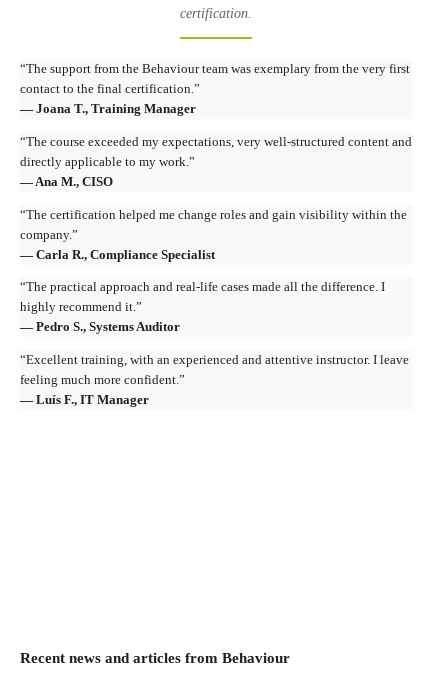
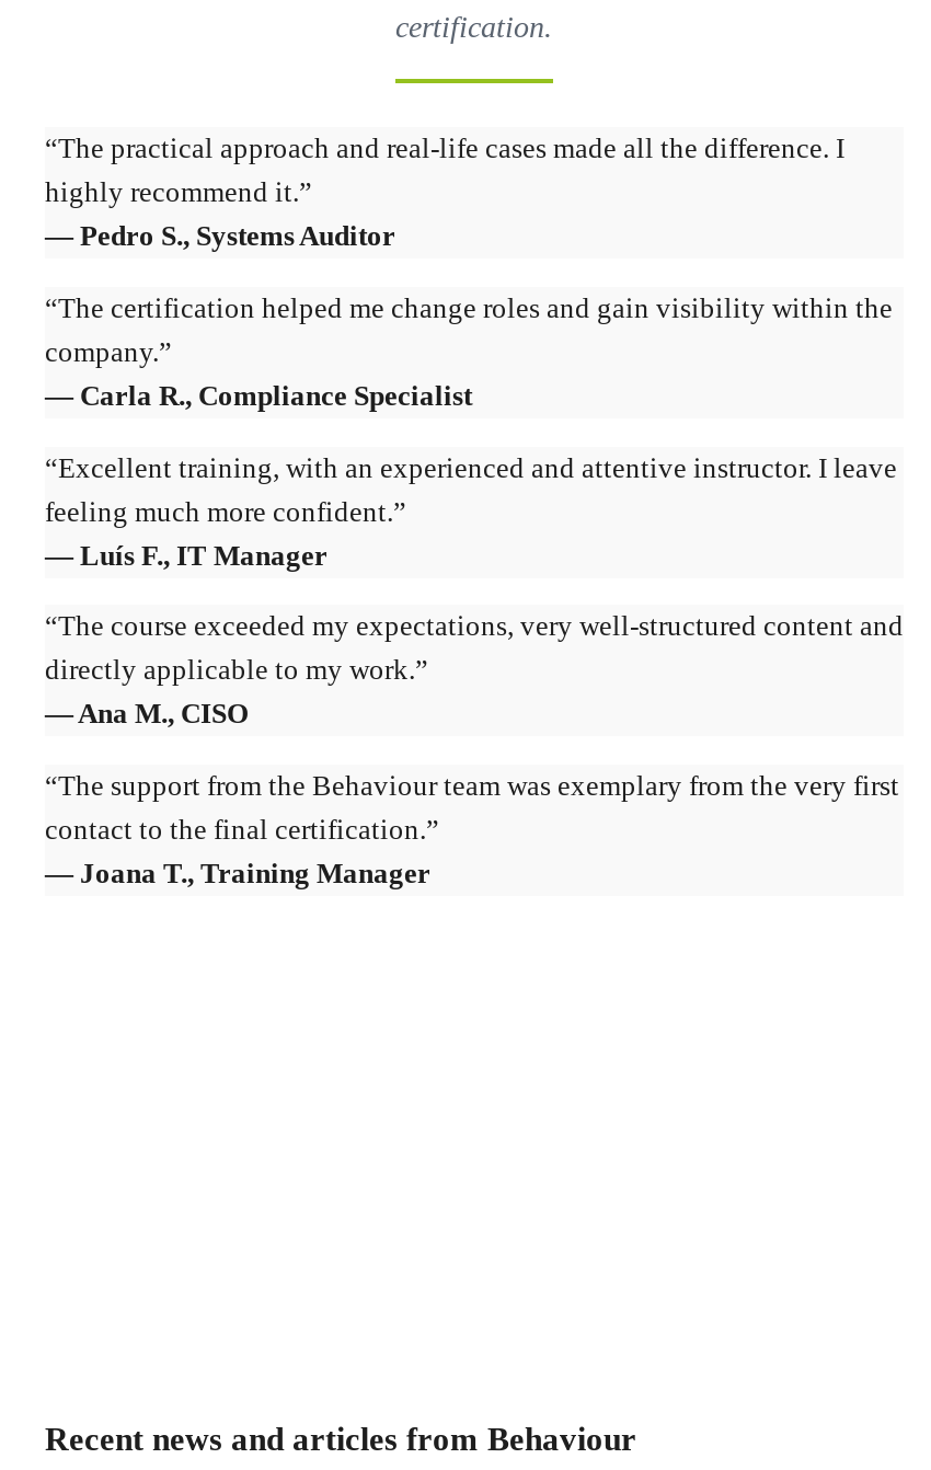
moved down: “The support from the Behaviour team was exemplary from the very first | contact to the final certification.” | — Joana T., Training Manager

moved up: “The course exceeded my expectations, very well-structured content and | directly applicable to my work.” | — Ana M., CISO | ... | feeling much more confident.” | — Luís F., IT Manager
